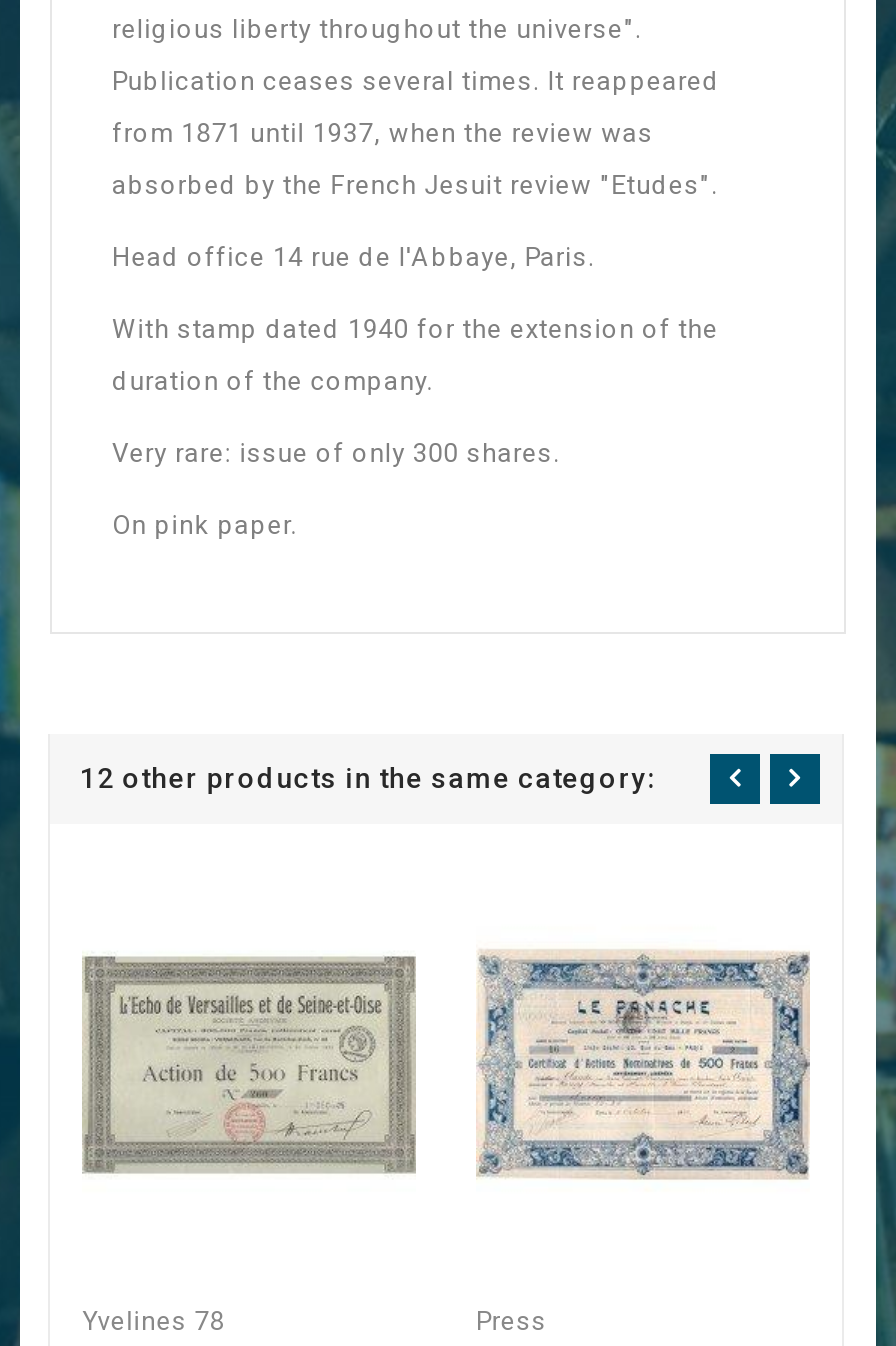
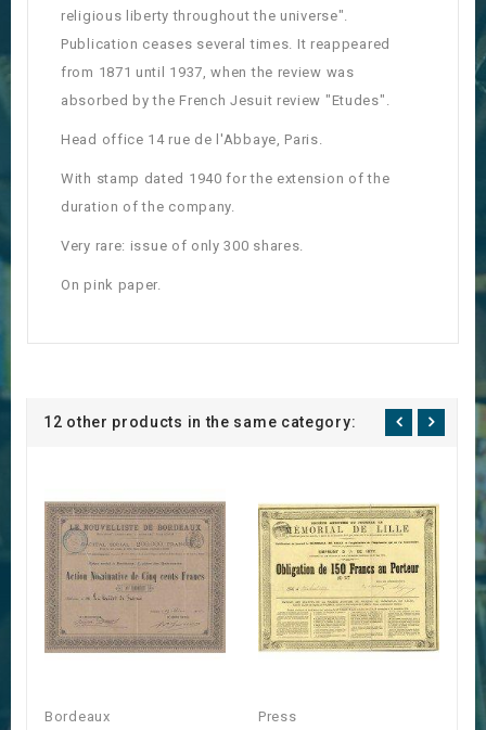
- [image]
+ [image]

- [image]
+ [image]

- Yvelines 78
+ Bordeaux
